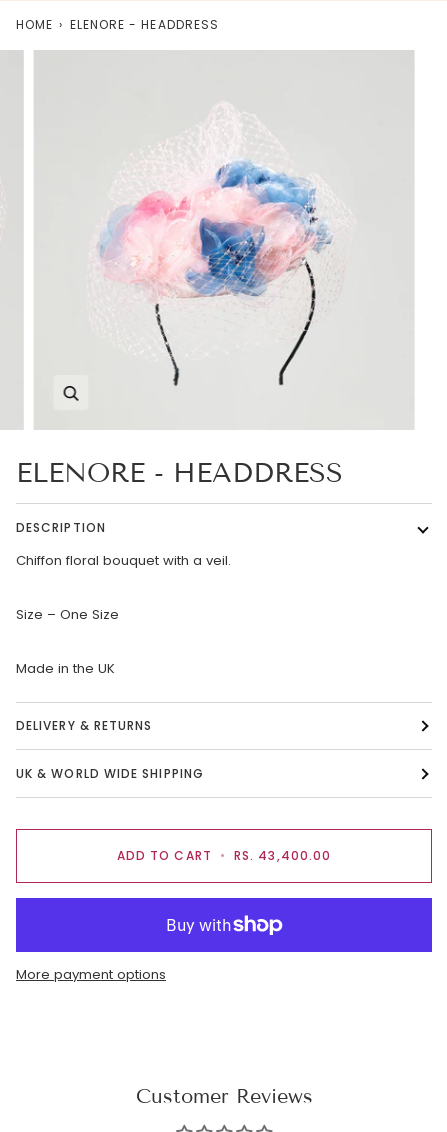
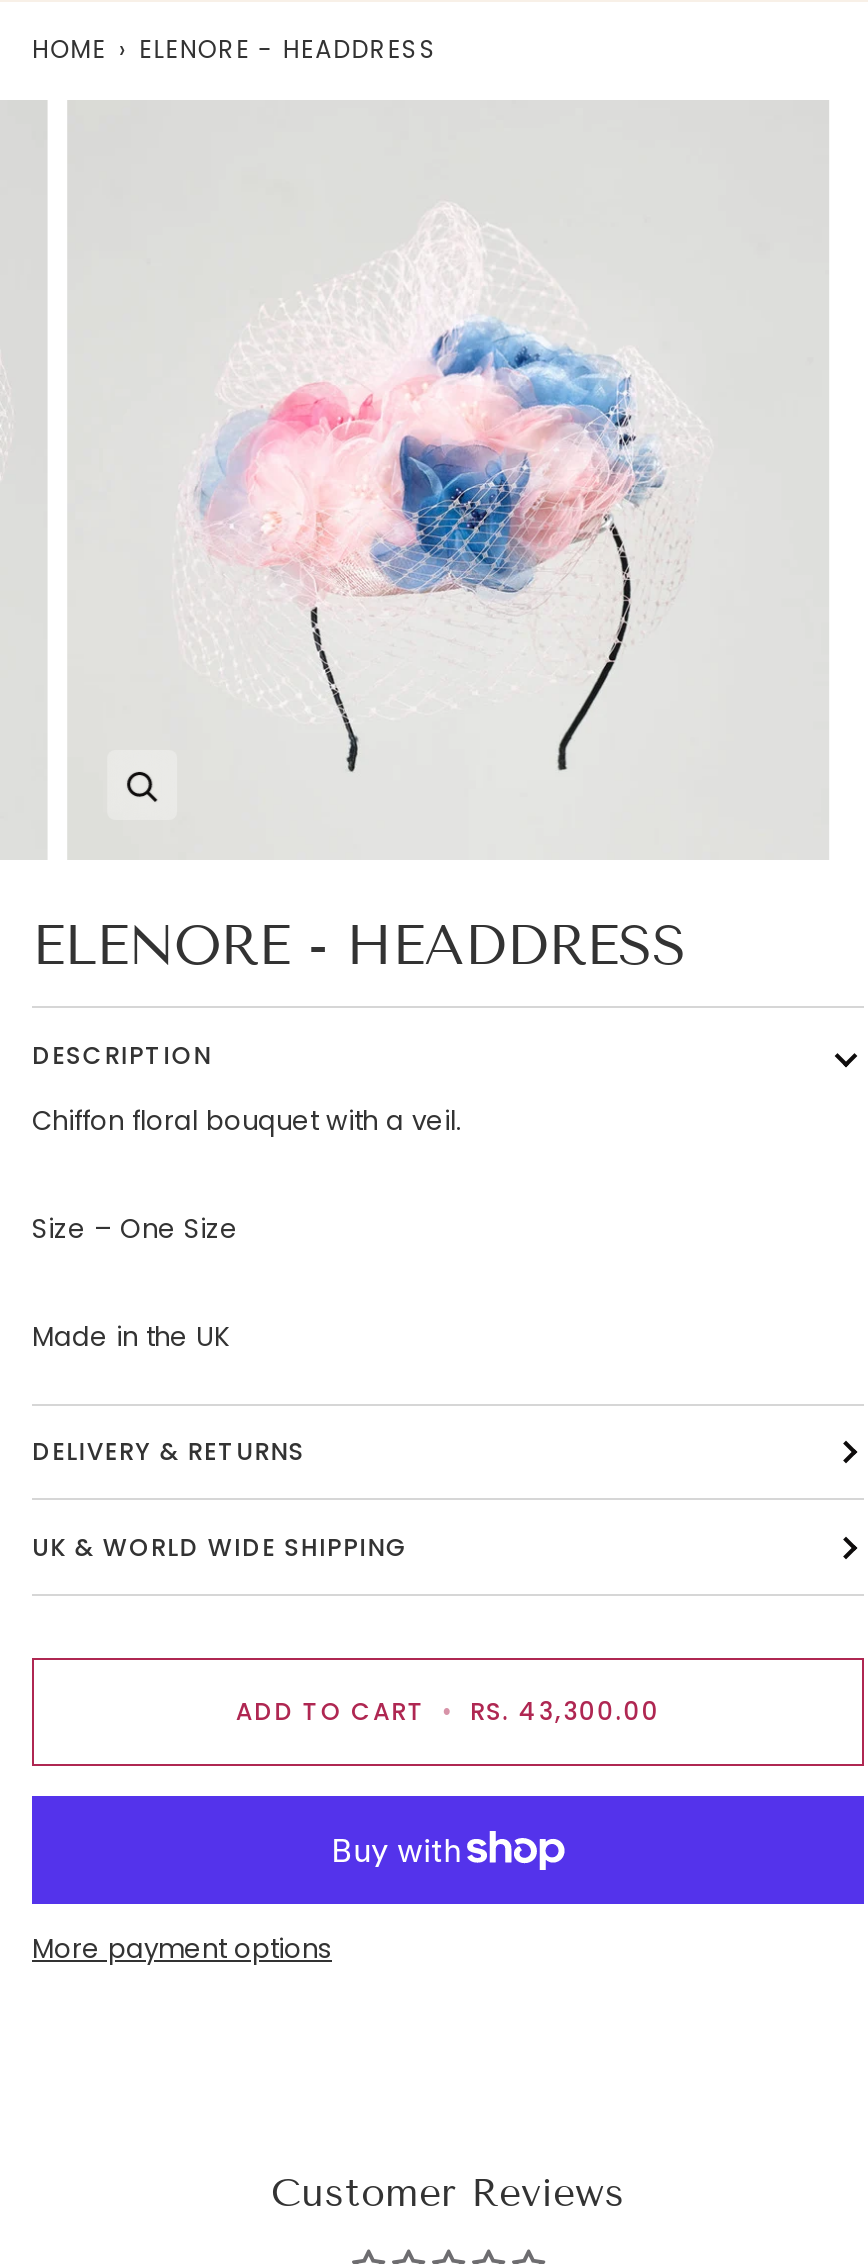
- ADD TO CART • RS. 43,400.00
+ ADD TO CART • RS. 43,300.00
